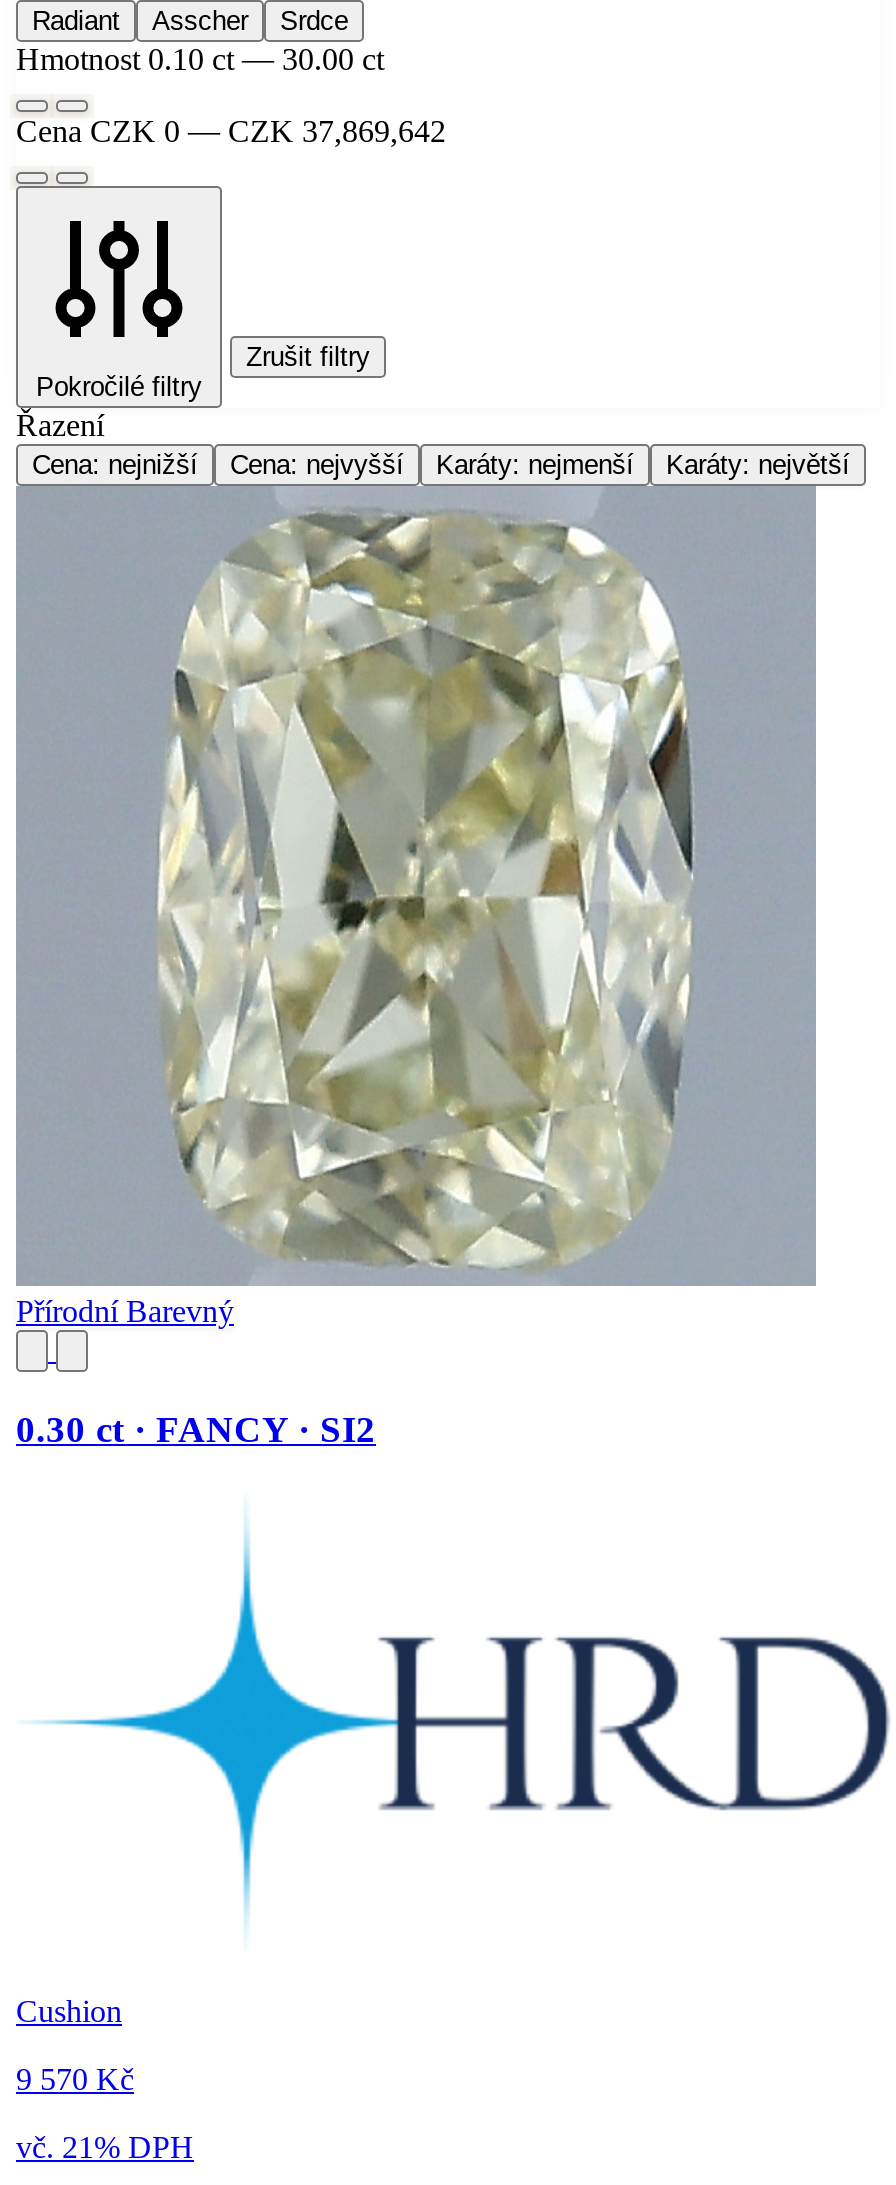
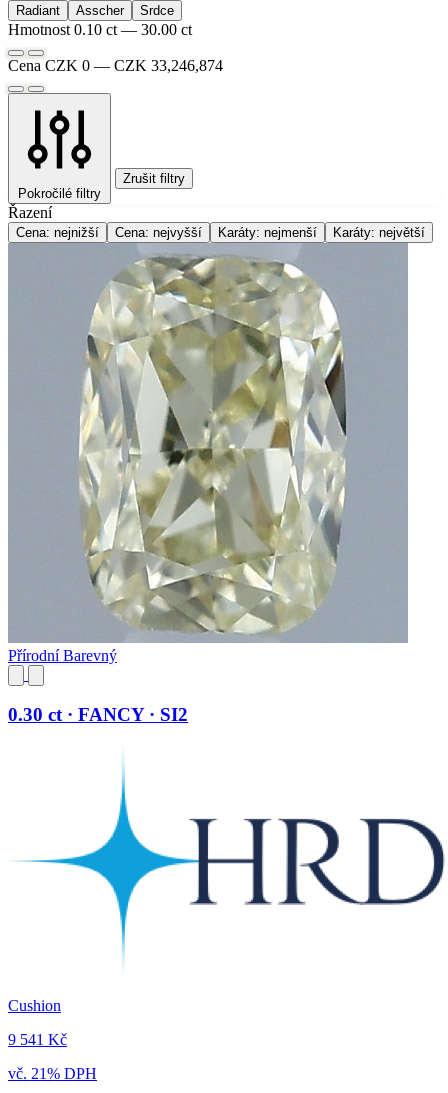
- Cena CZK 0 — CZK 37,869,642
+ Cena CZK 0 — CZK 33,246,874

- 9 570 Kč
+ 9 541 Kč
